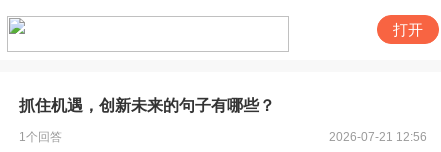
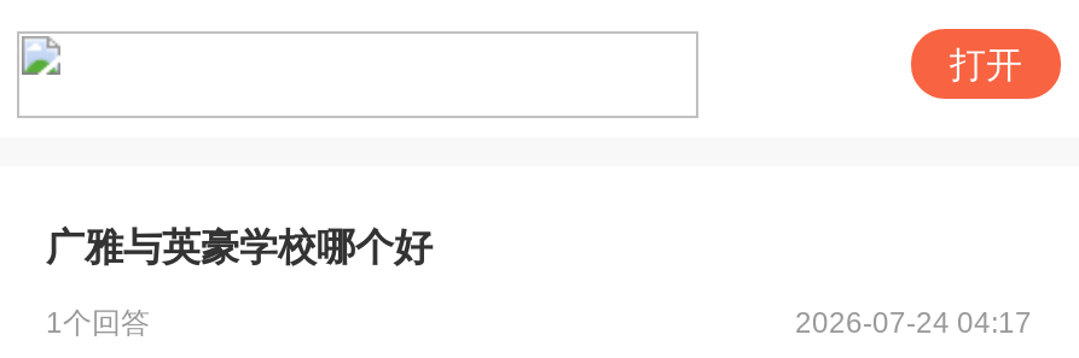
- 抓住机遇，创新未来的句子有哪些？
+ 广雅与英豪学校哪个好

- 2026-07-21 12:56
+ 2026-07-24 04:17
